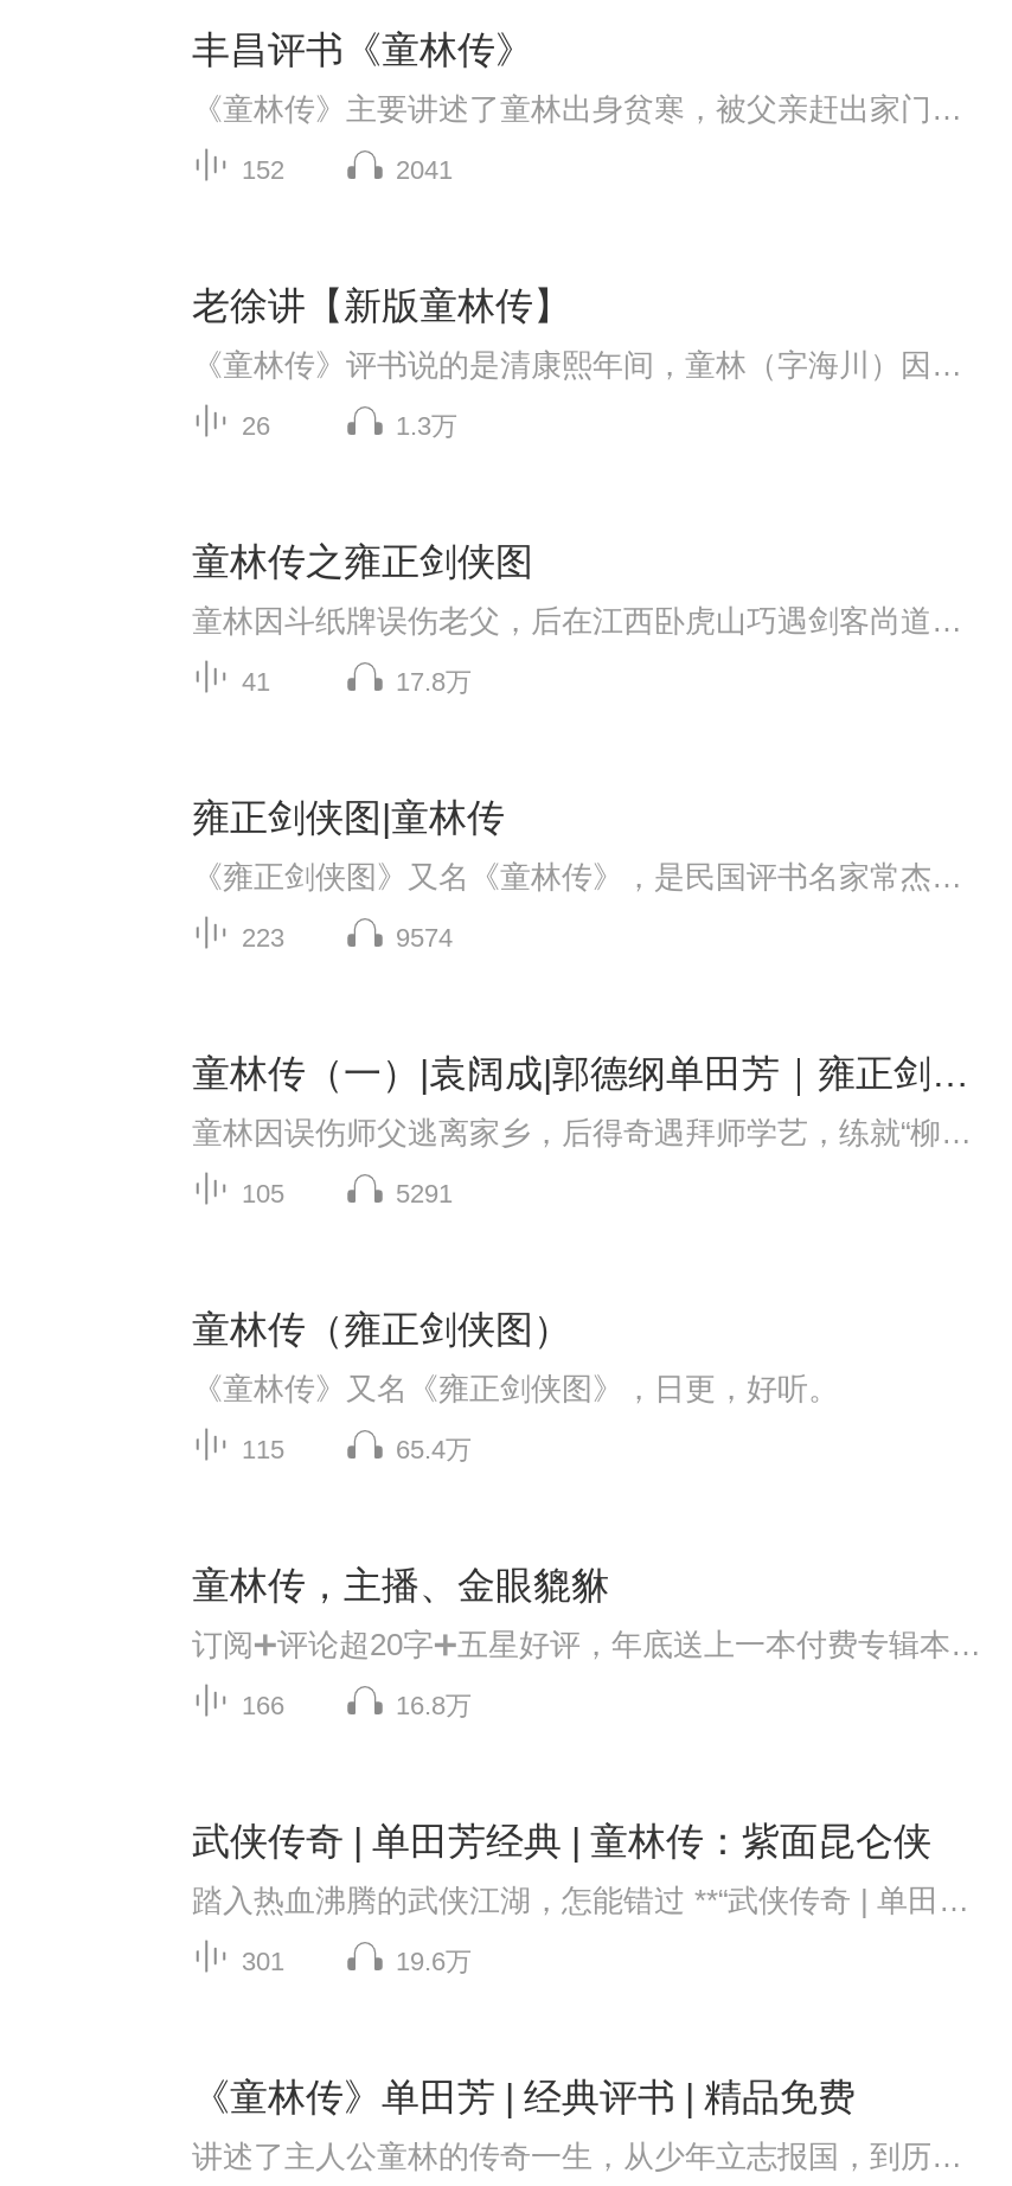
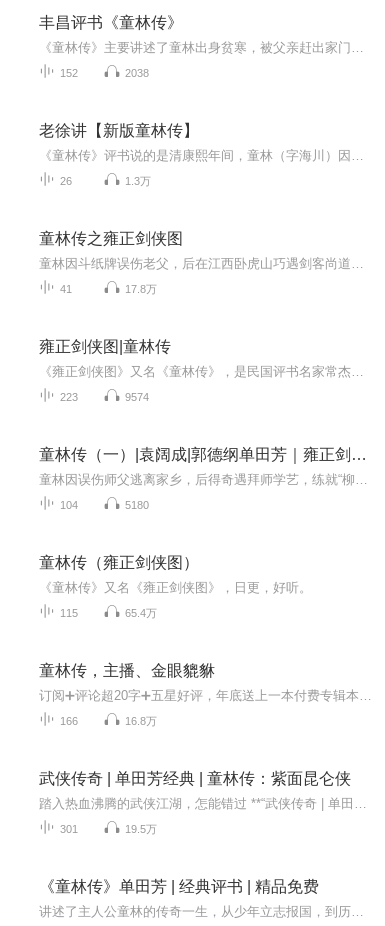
- 2041
+ 2038

- 105
+ 104

- 5291
+ 5180

- 19.6万
+ 19.5万
